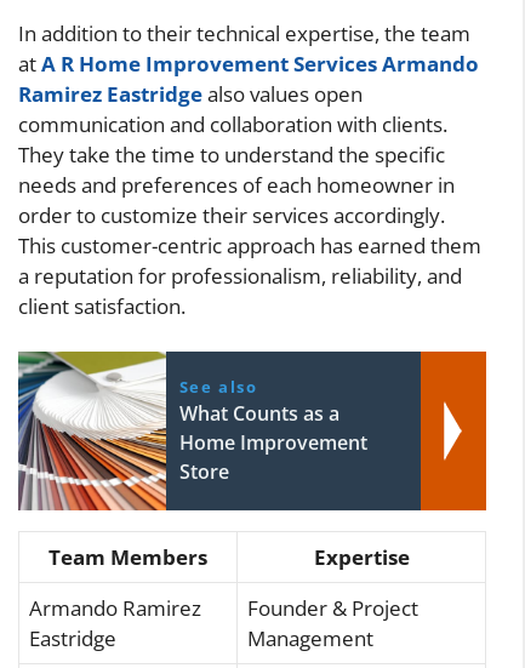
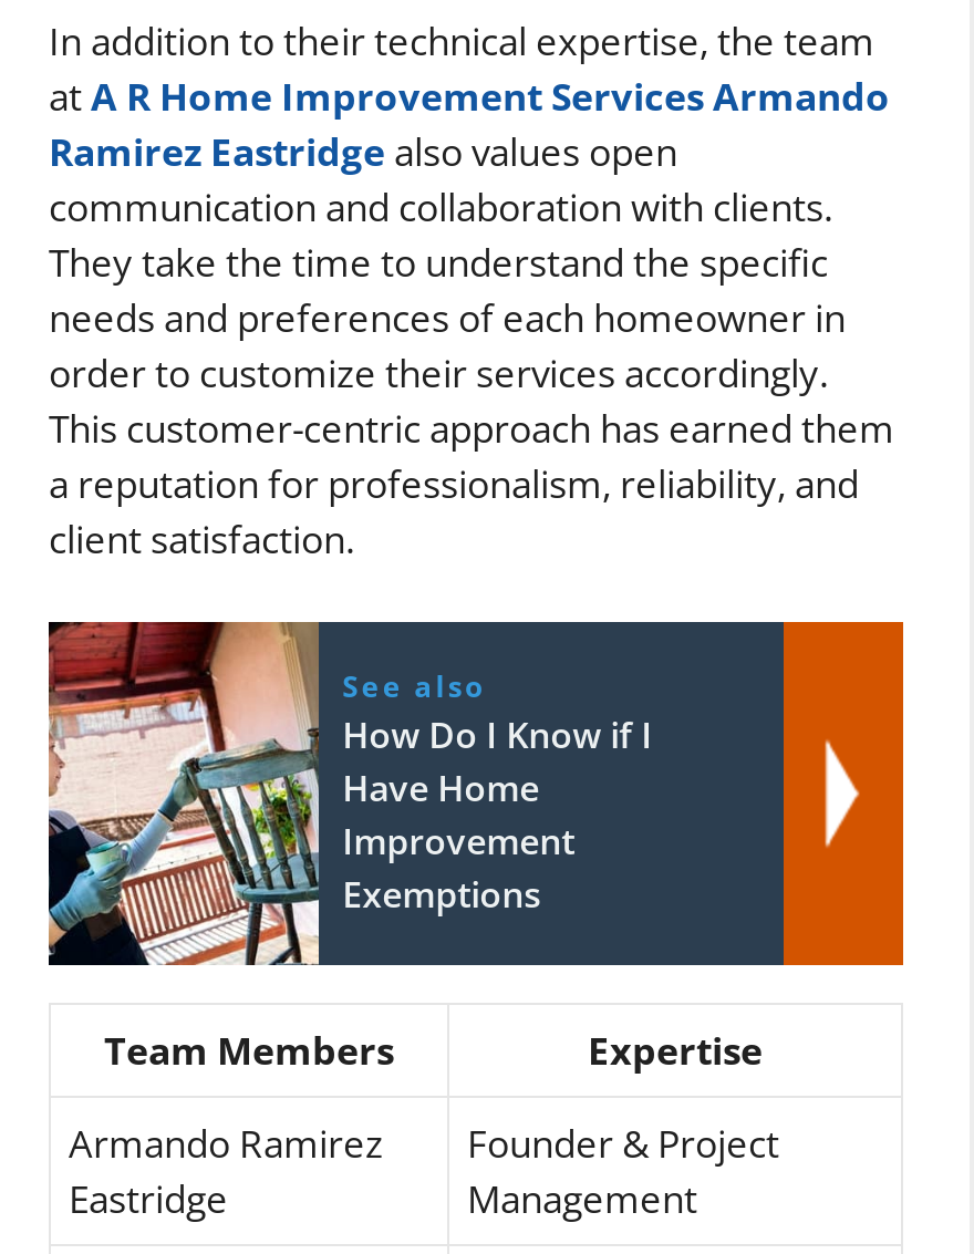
- [image]
- What Counts as a
- Home Improvement
- Store
+ [image]
+ How Do I Know if I
+ Have Home
+ Improvement
+ Exemptions
